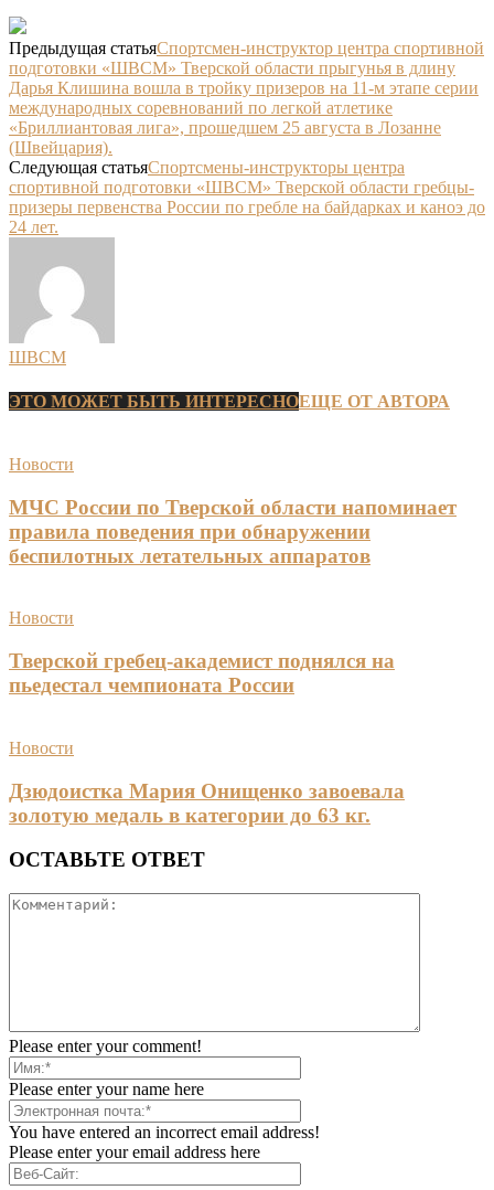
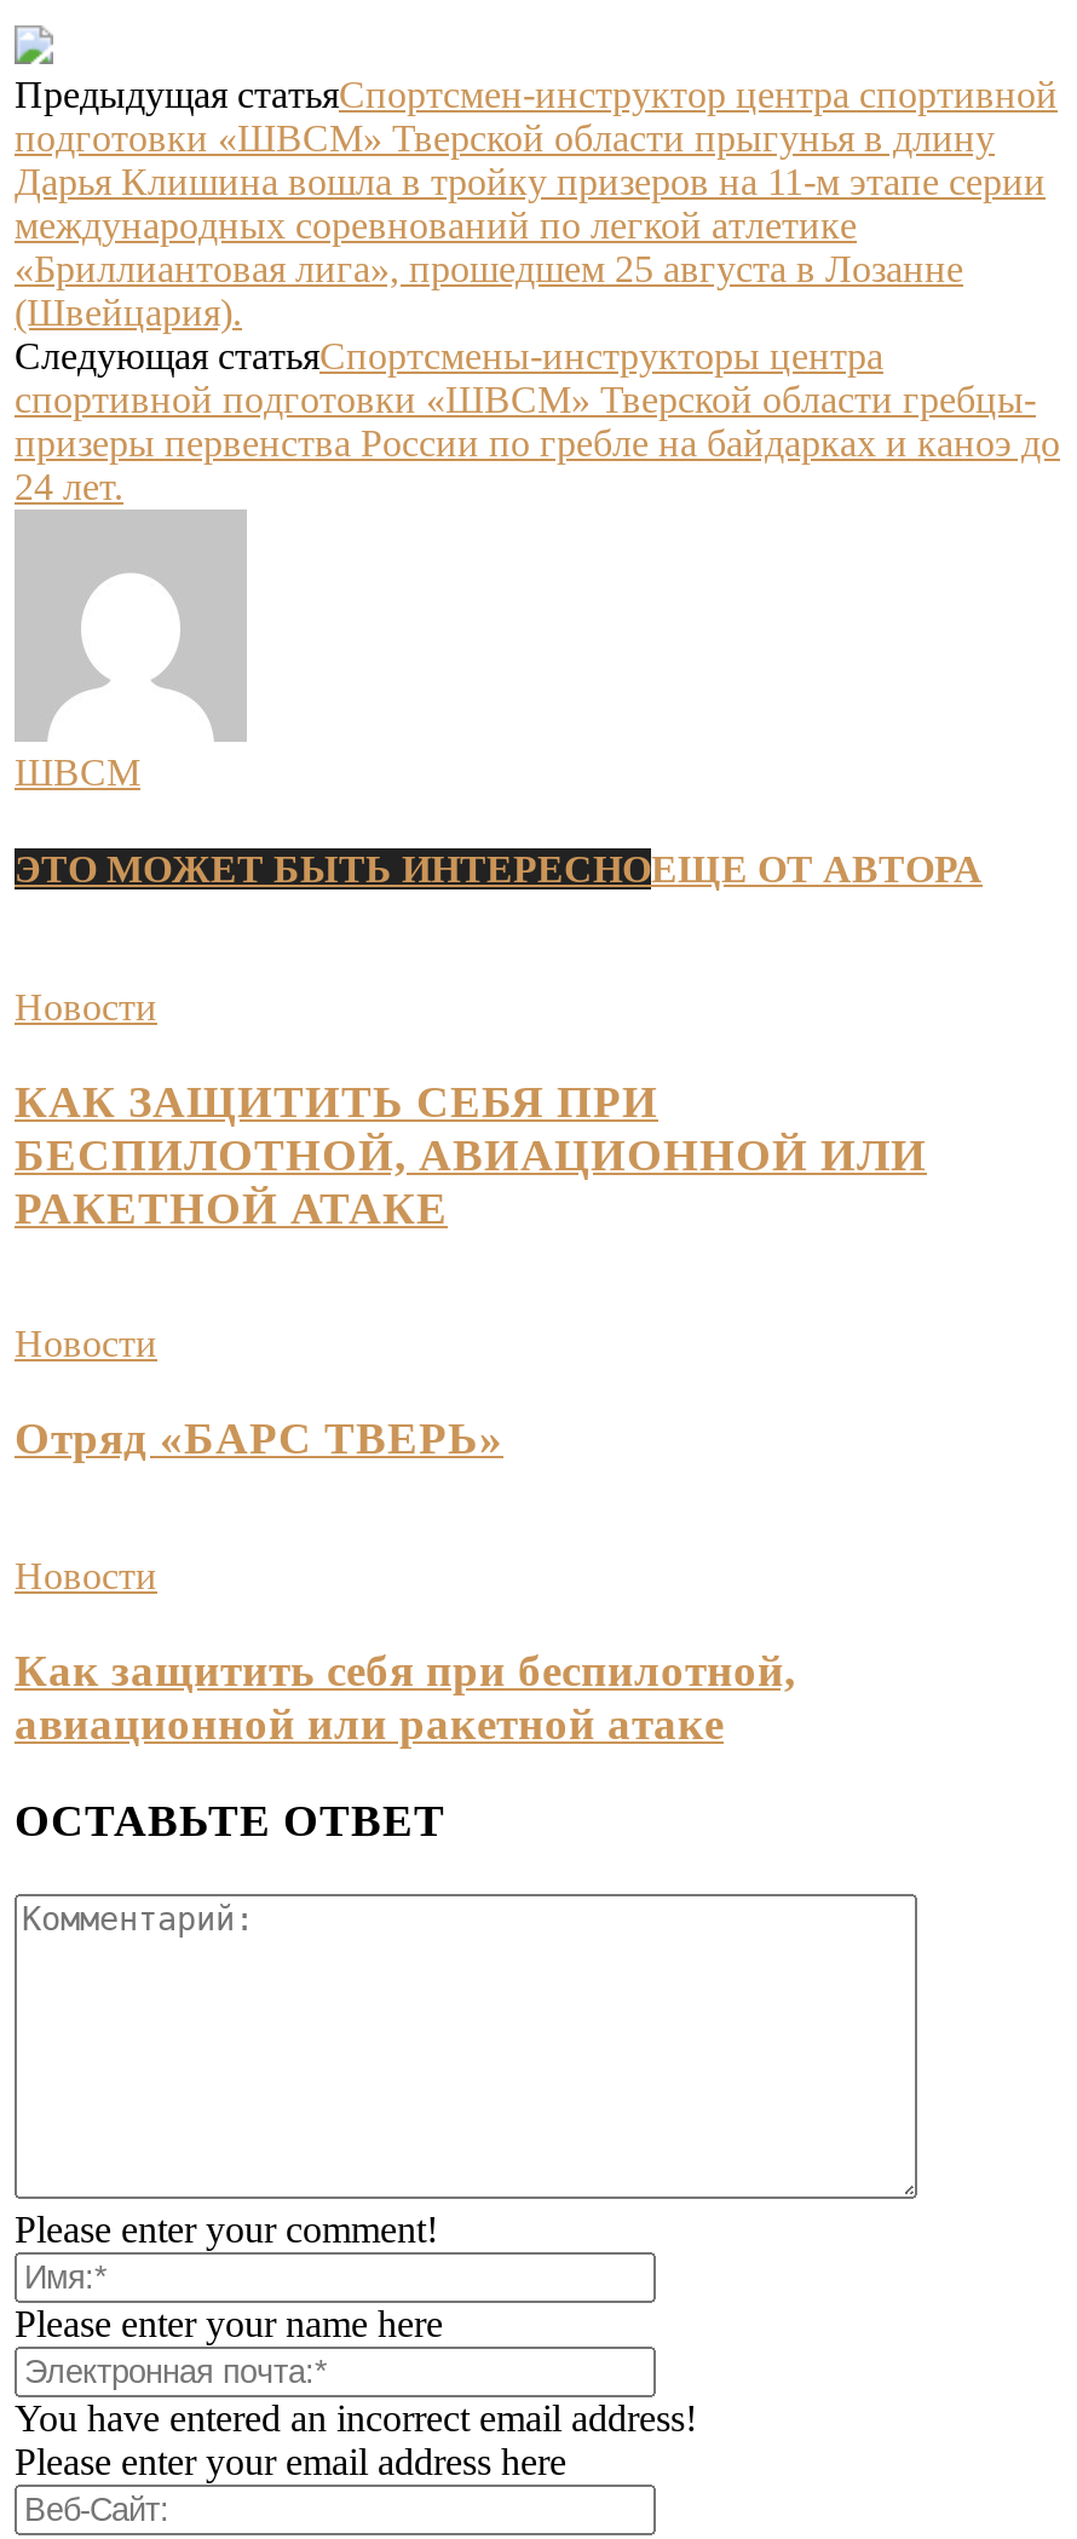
- МЧС России по Тверской области напоминает
- правила поведения при обнаружении
- беспилотных летательных аппаратов
+ КАК ЗАЩИТИТЬ СЕБЯ ПРИ
+ БЕСПИЛОТНОЙ, АВИАЦИОННОЙ ИЛИ
+ РАКЕТНОЙ АТАКЕ

- Тверской гребец-академист поднялся на
- пьедестал чемпионата России
+ Отряд «БАРС ТВЕРЬ»

- Дзюдоистка Мария Онищенко завоевала
- золотую медаль в категории до 63 кг.
+ Как защитить себя при беспилотной,
+ авиационной или ракетной атаке
